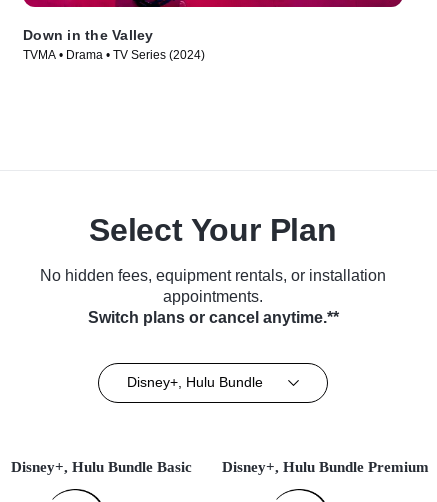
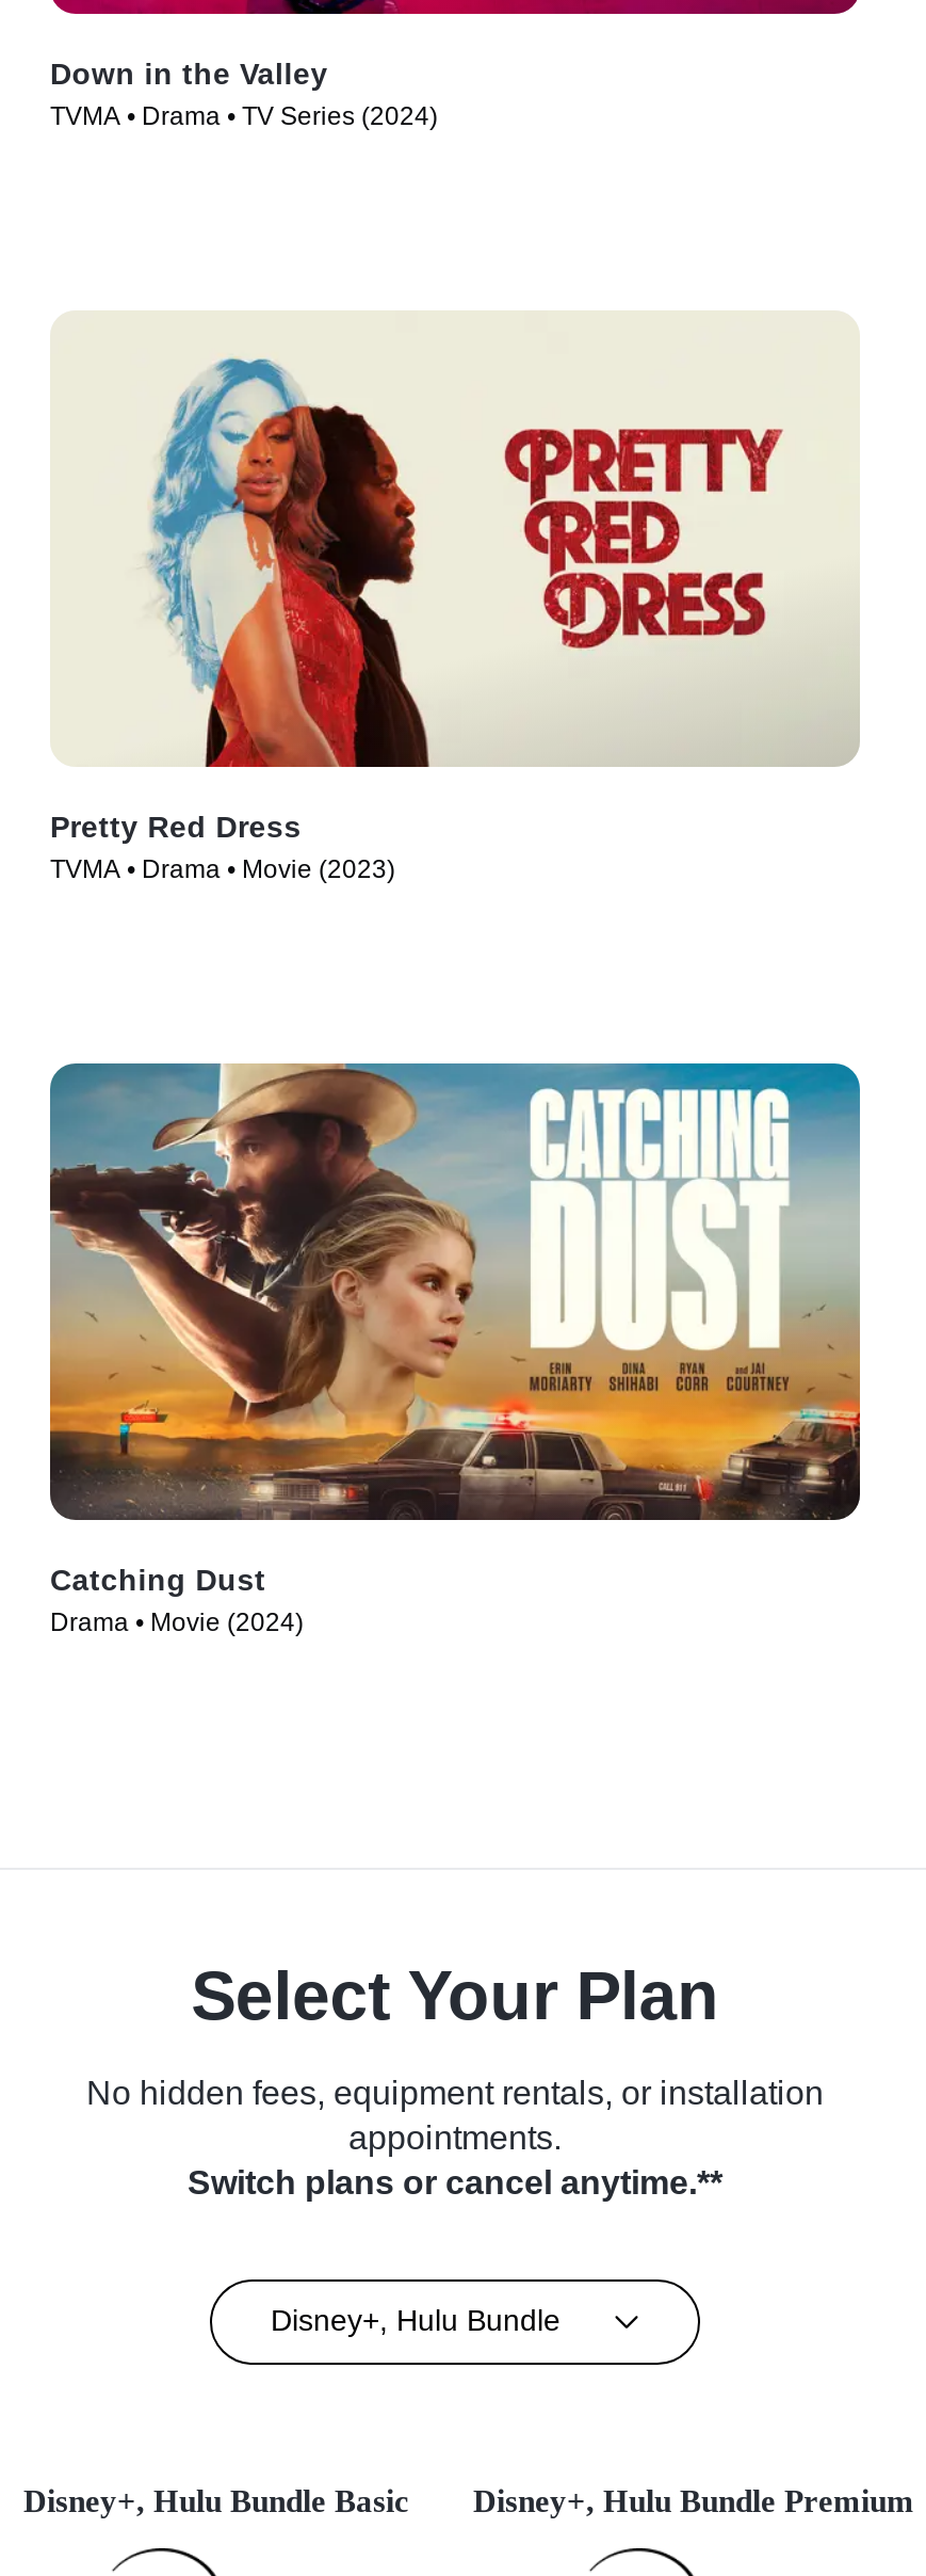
+ [image]
+ Catching Dust
+ Drama • Movie (2024)

+ [image]
+ Pretty Red Dress
+ TVMA • Drama • Movie (2023)
